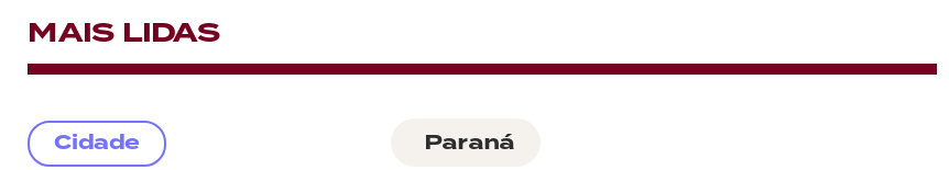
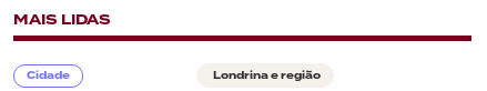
- Paraná
+ Londrina e região
